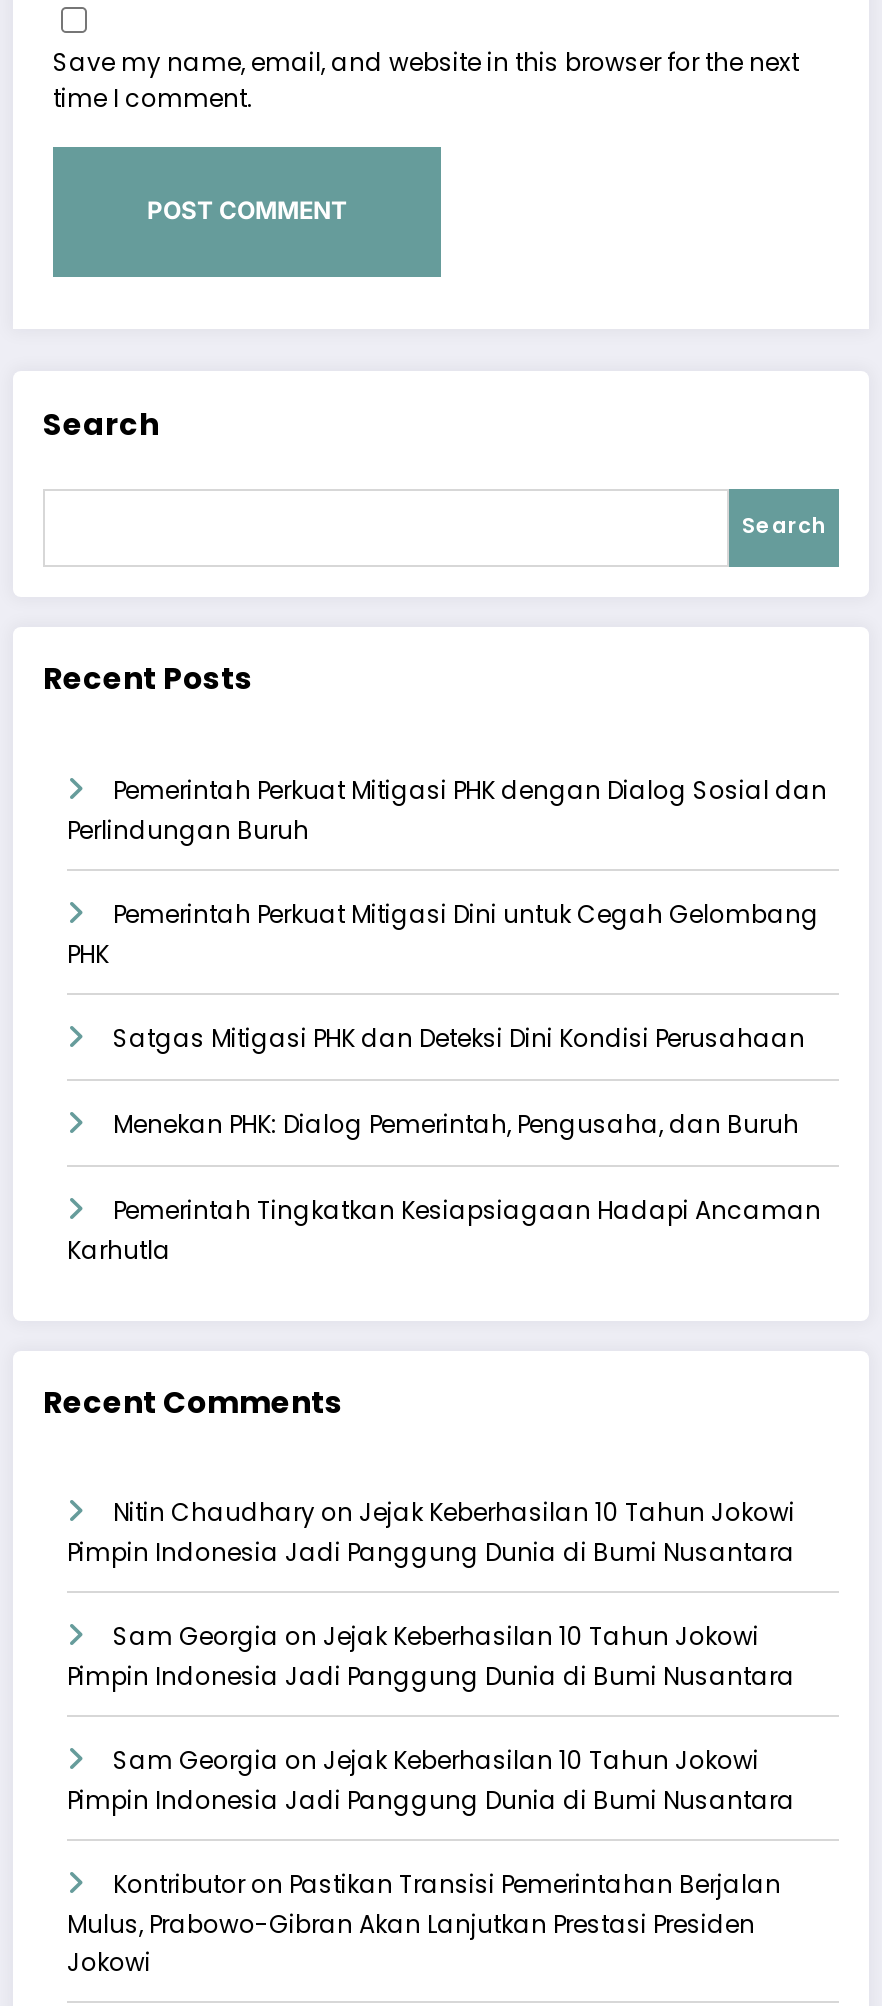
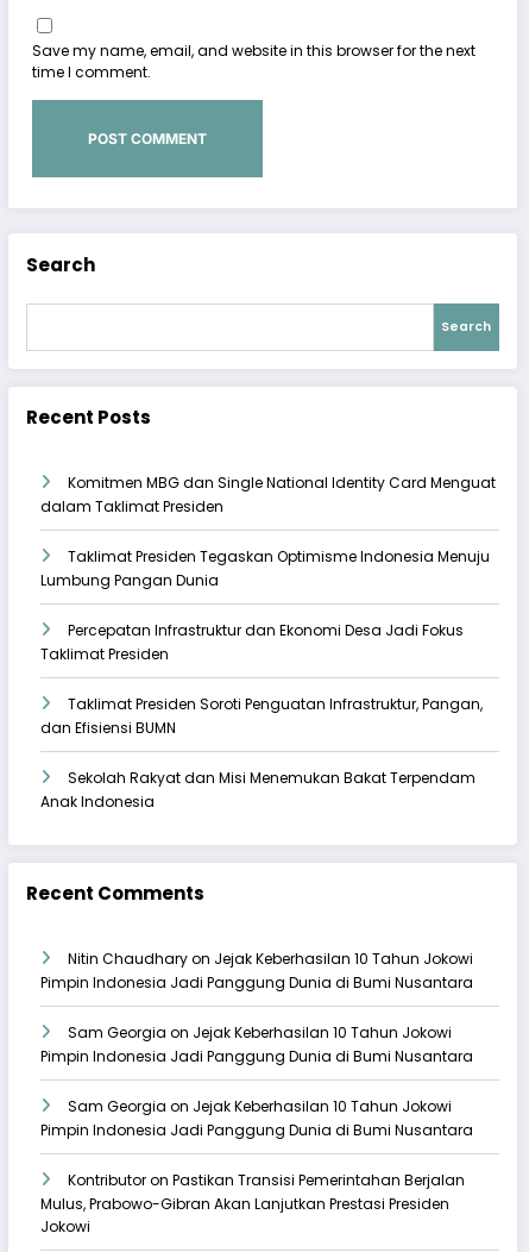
- Pemerintah Perkuat Mitigasi PHK dengan Dialog Sosial dan
- Perlindungan Buruh
+ Komitmen MBG dan Single National Identity Card Menguat
+ dalam Taklimat Presiden

- Pemerintah Perkuat Mitigasi Dini untuk Cegah Gelombang
- PHK
+ Taklimat Presiden Tegaskan Optimisme Indonesia Menuju
+ Lumbung Pangan Dunia

- Satgas Mitigasi PHK dan Deteksi Dini Kondisi Perusahaan
+ Percepatan Infrastruktur dan Ekonomi Desa Jadi Fokus
+ Taklimat Presiden

- Menekan PHK: Dialog Pemerintah, Pengusaha, dan Buruh
+ Taklimat Presiden Soroti Penguatan Infrastruktur, Pangan,
+ dan Efisiensi BUMN

- Pemerintah Tingkatkan Kesiapsiagaan Hadapi Ancaman
- Karhutla
+ Sekolah Rakyat dan Misi Menemukan Bakat Terpendam
+ Anak Indonesia
